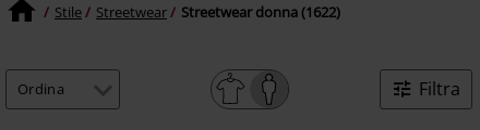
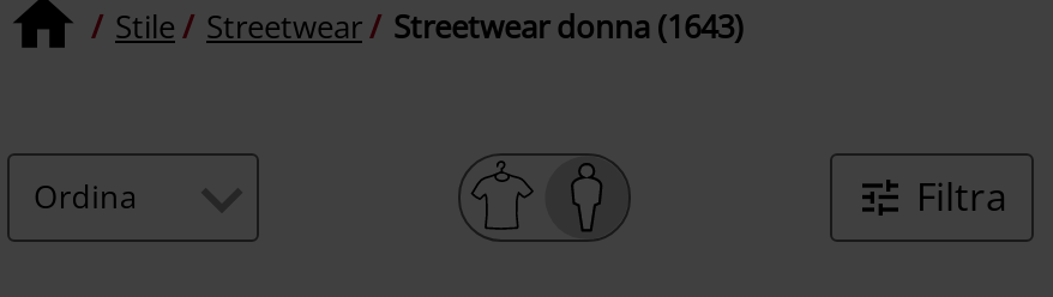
- Streetwear donna (1622)
+ Streetwear donna (1643)
